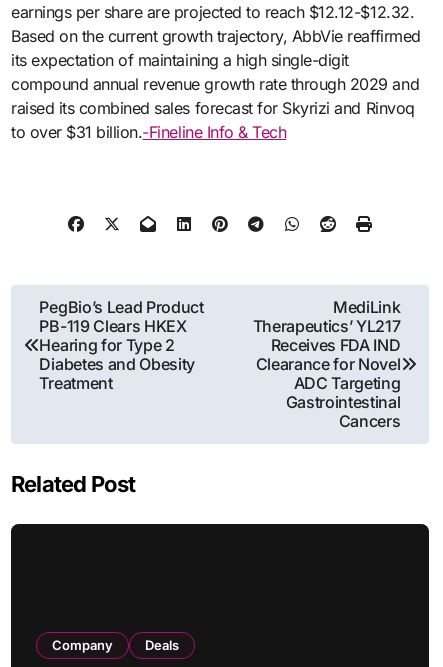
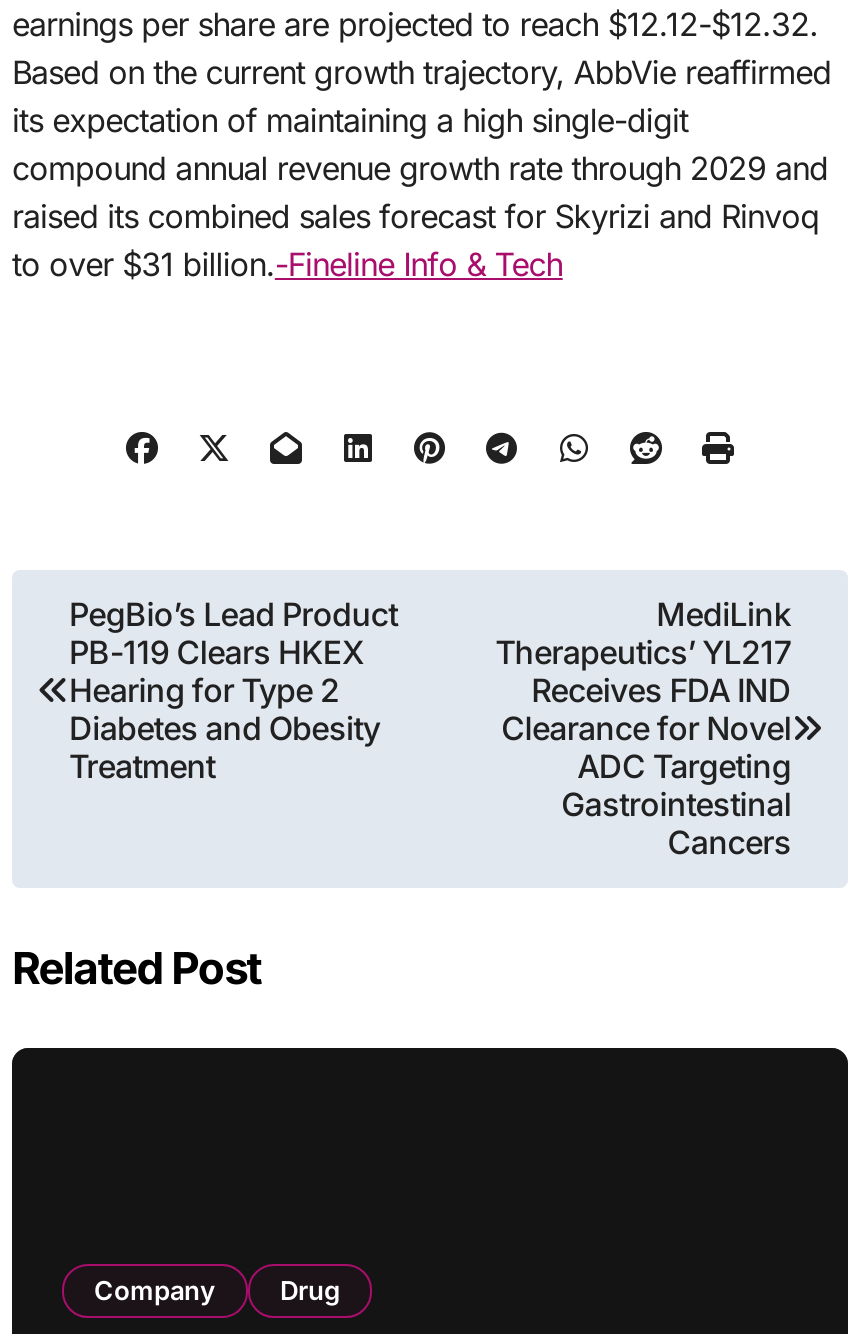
- Deals
+ Drug
